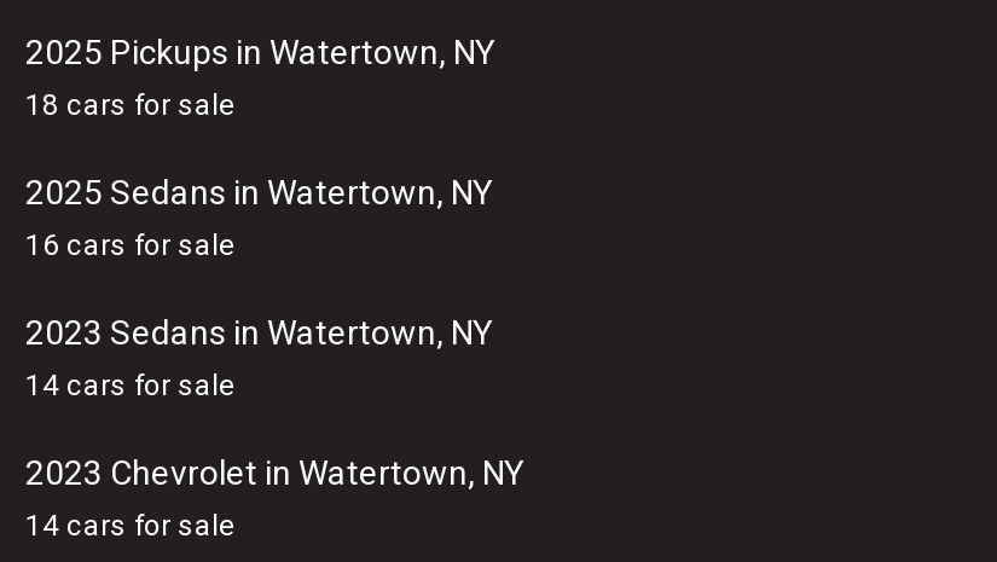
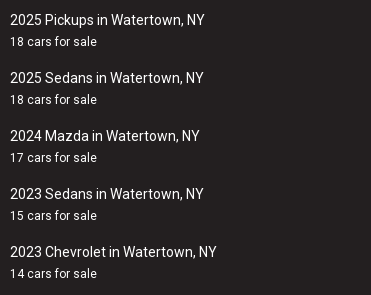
- 16 cars for sale
+ 18 cars for sale
+ 2024 Mazda in Watertown, NY
+ 17 cars for sale

- 14 cars for sale
+ 15 cars for sale
